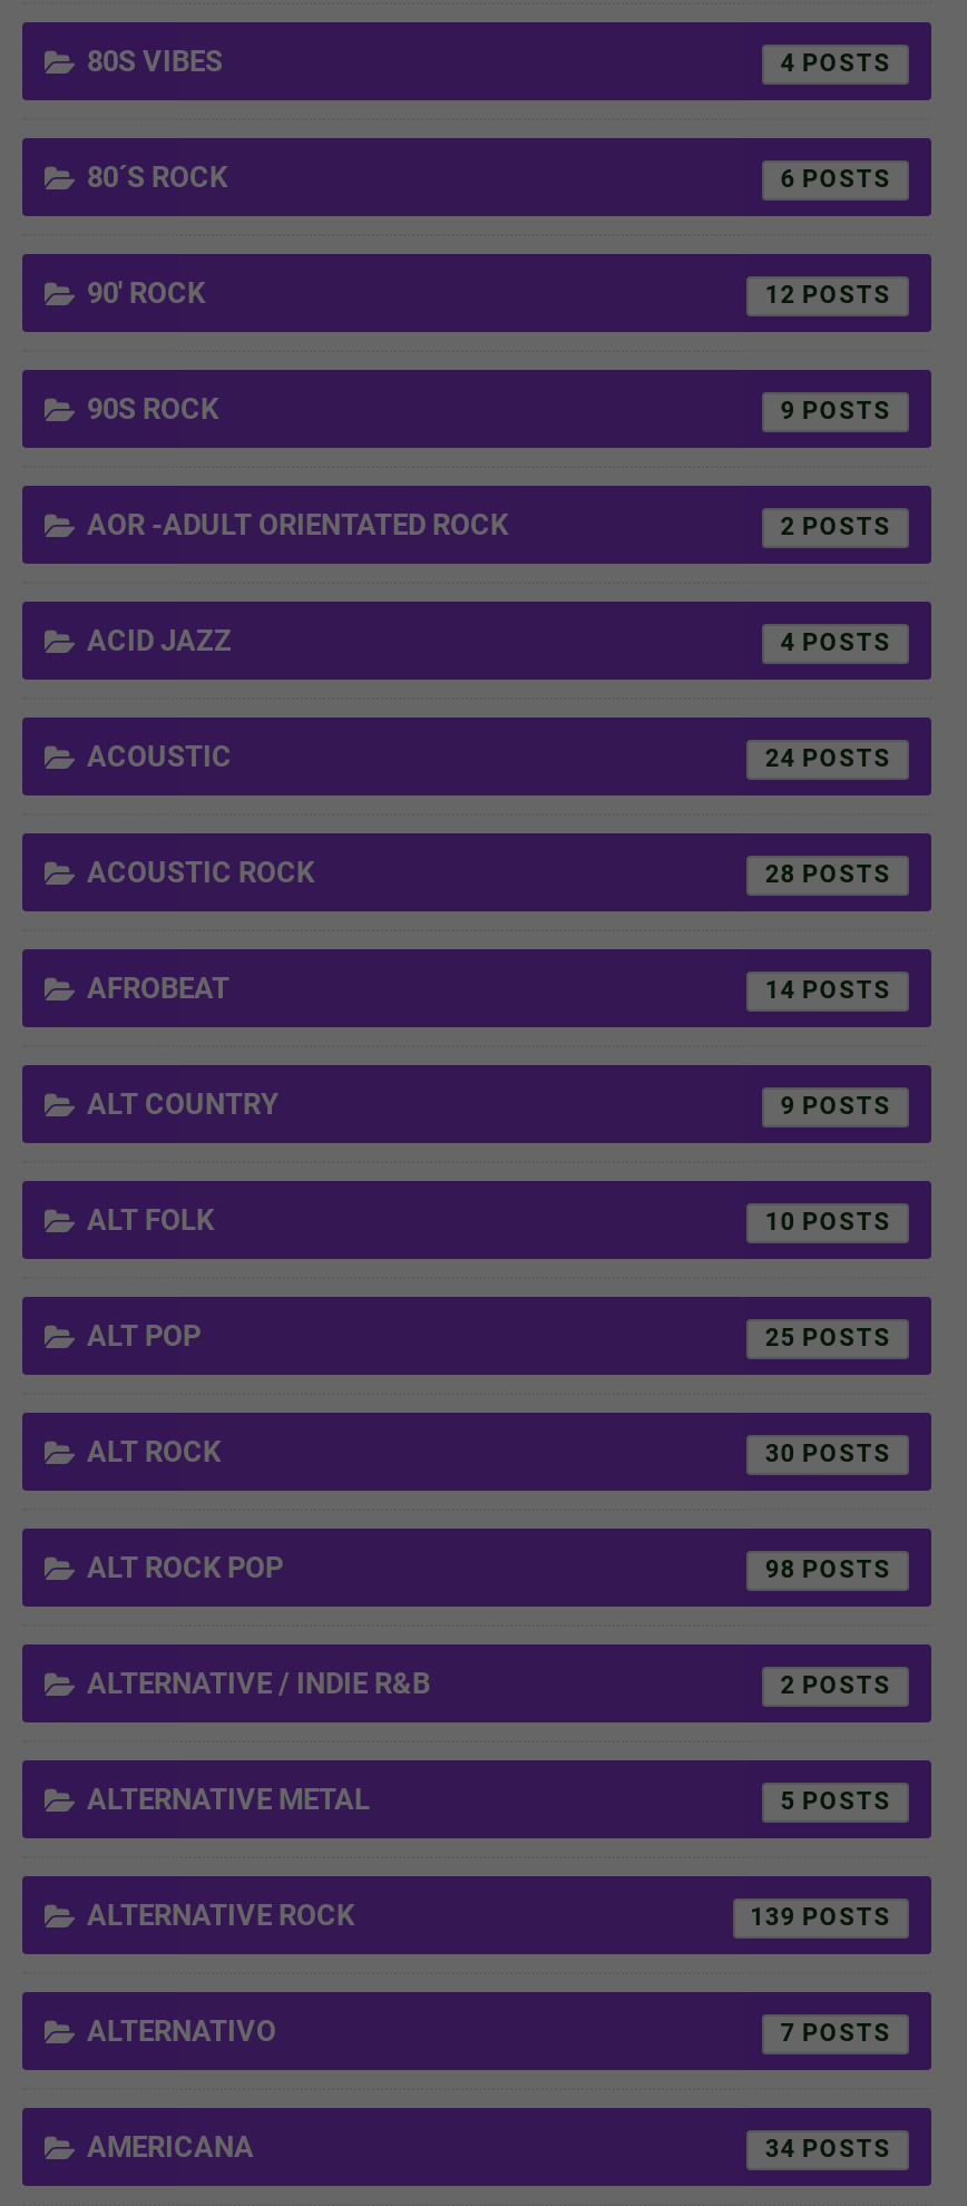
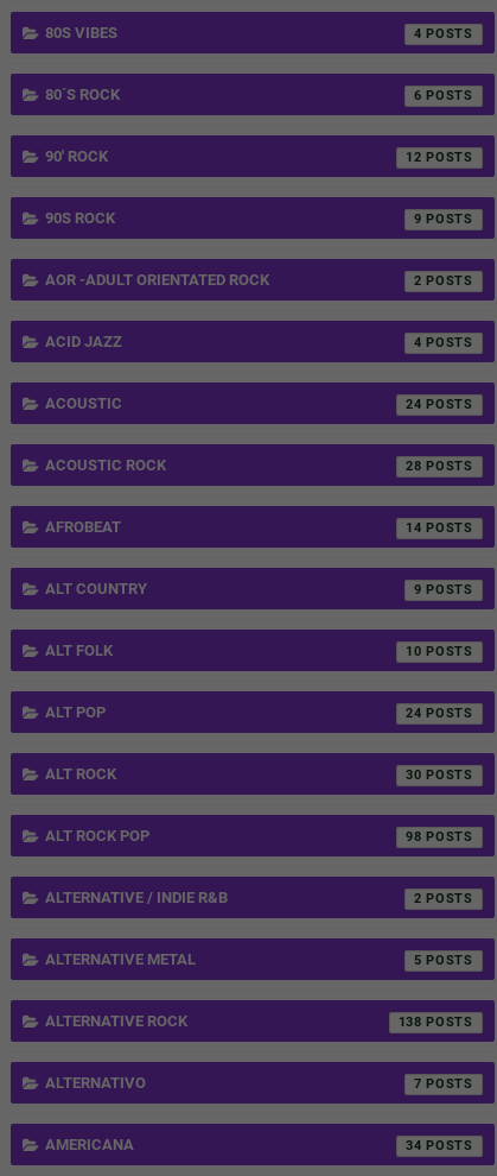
- 25
+ 24

- 139
+ 138
